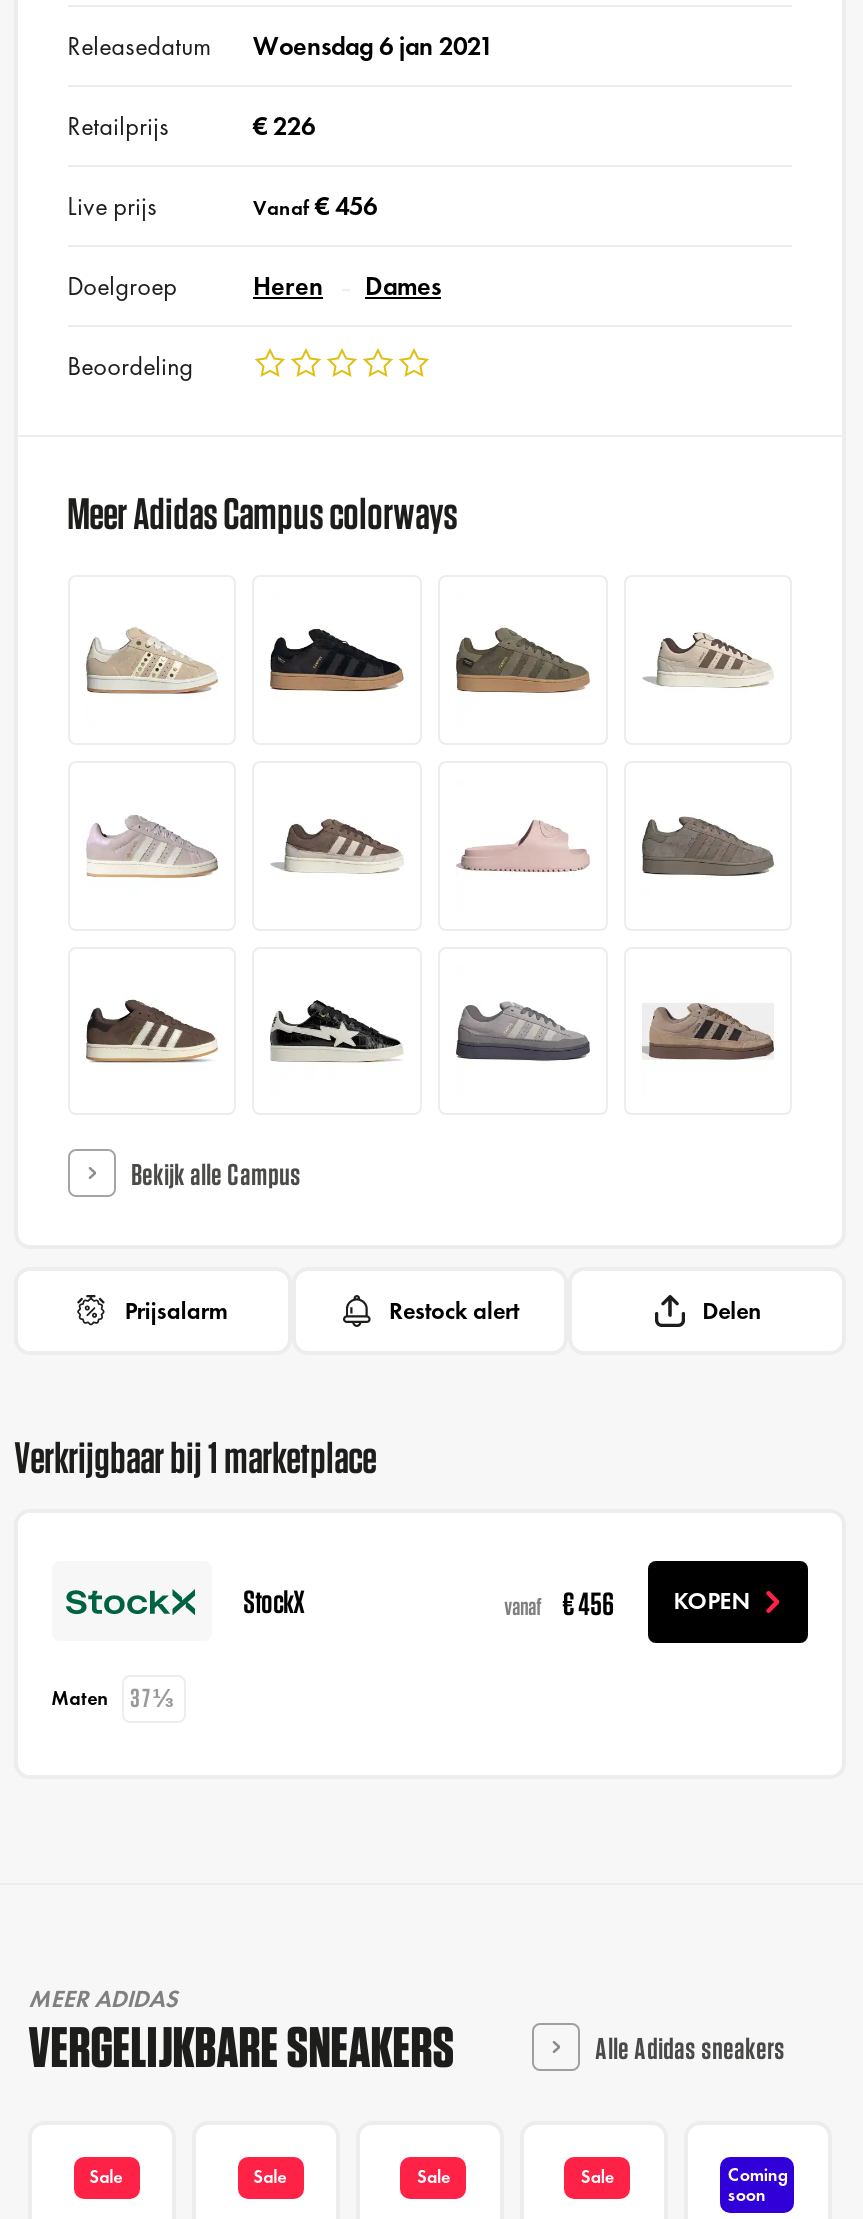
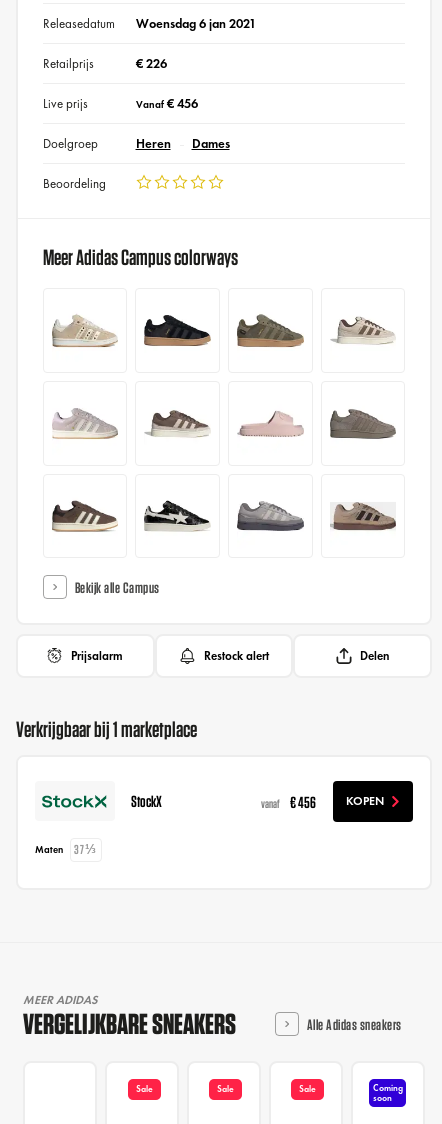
- Sale
